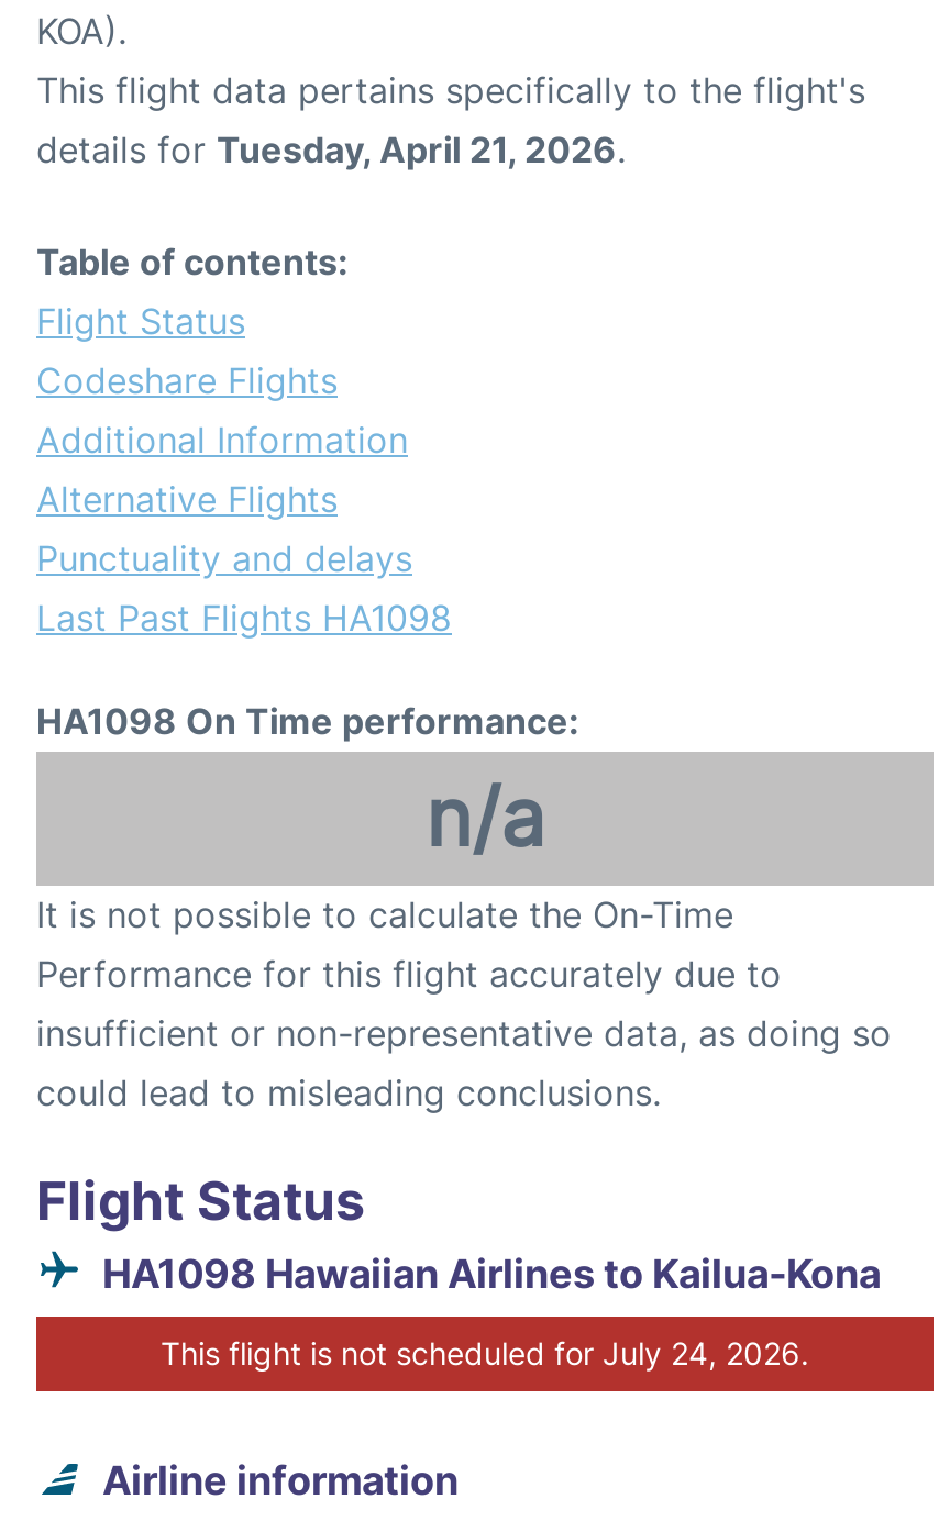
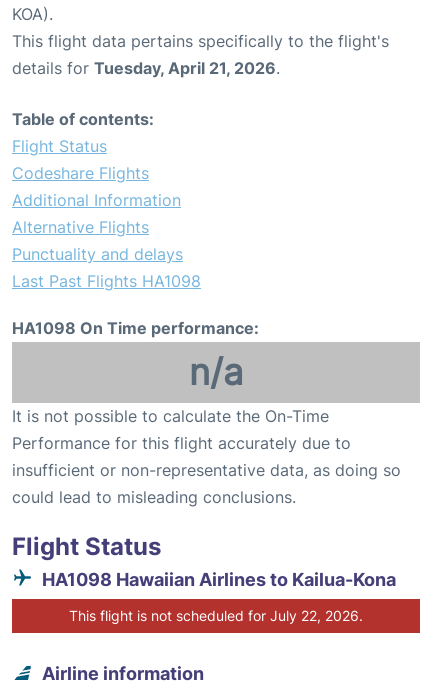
- This flight is not scheduled for July 24, 2026.
+ This flight is not scheduled for July 22, 2026.
